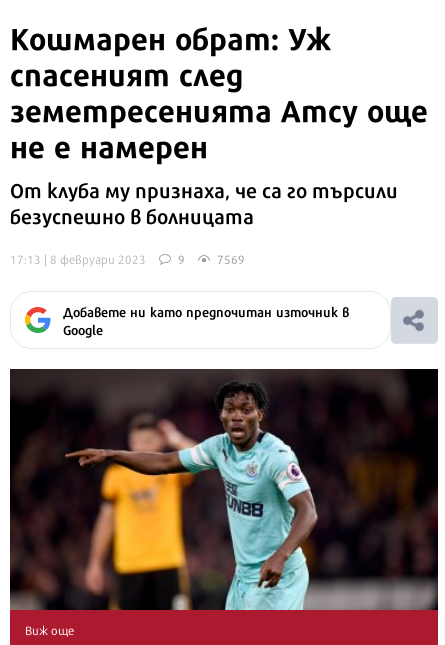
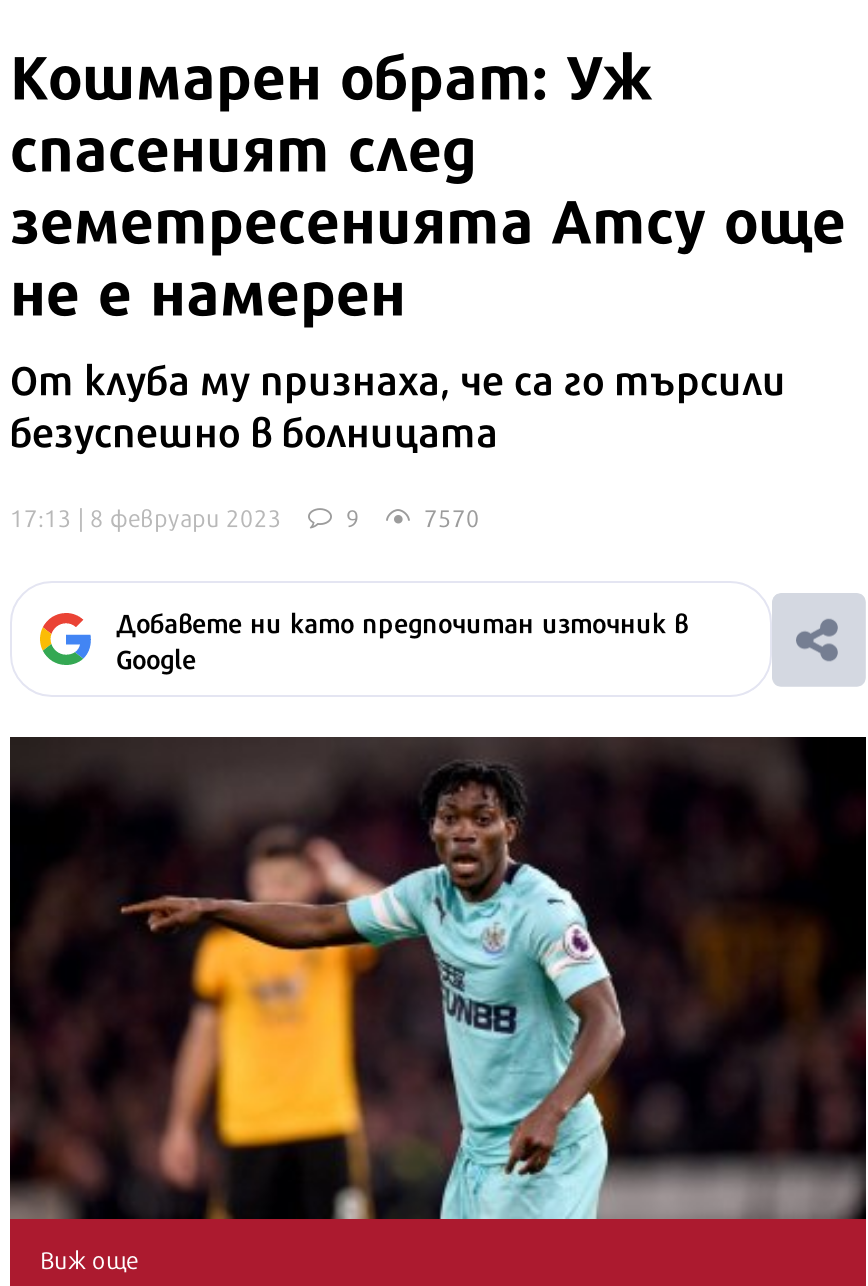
- 7569
+ 7570
